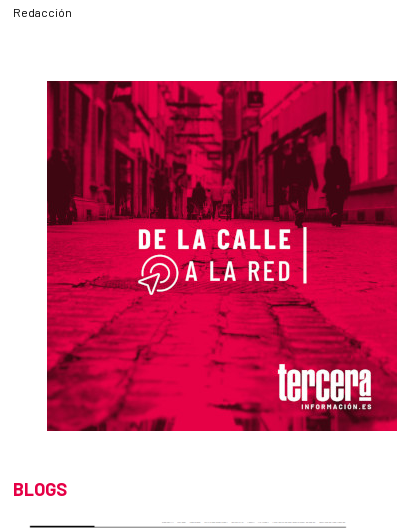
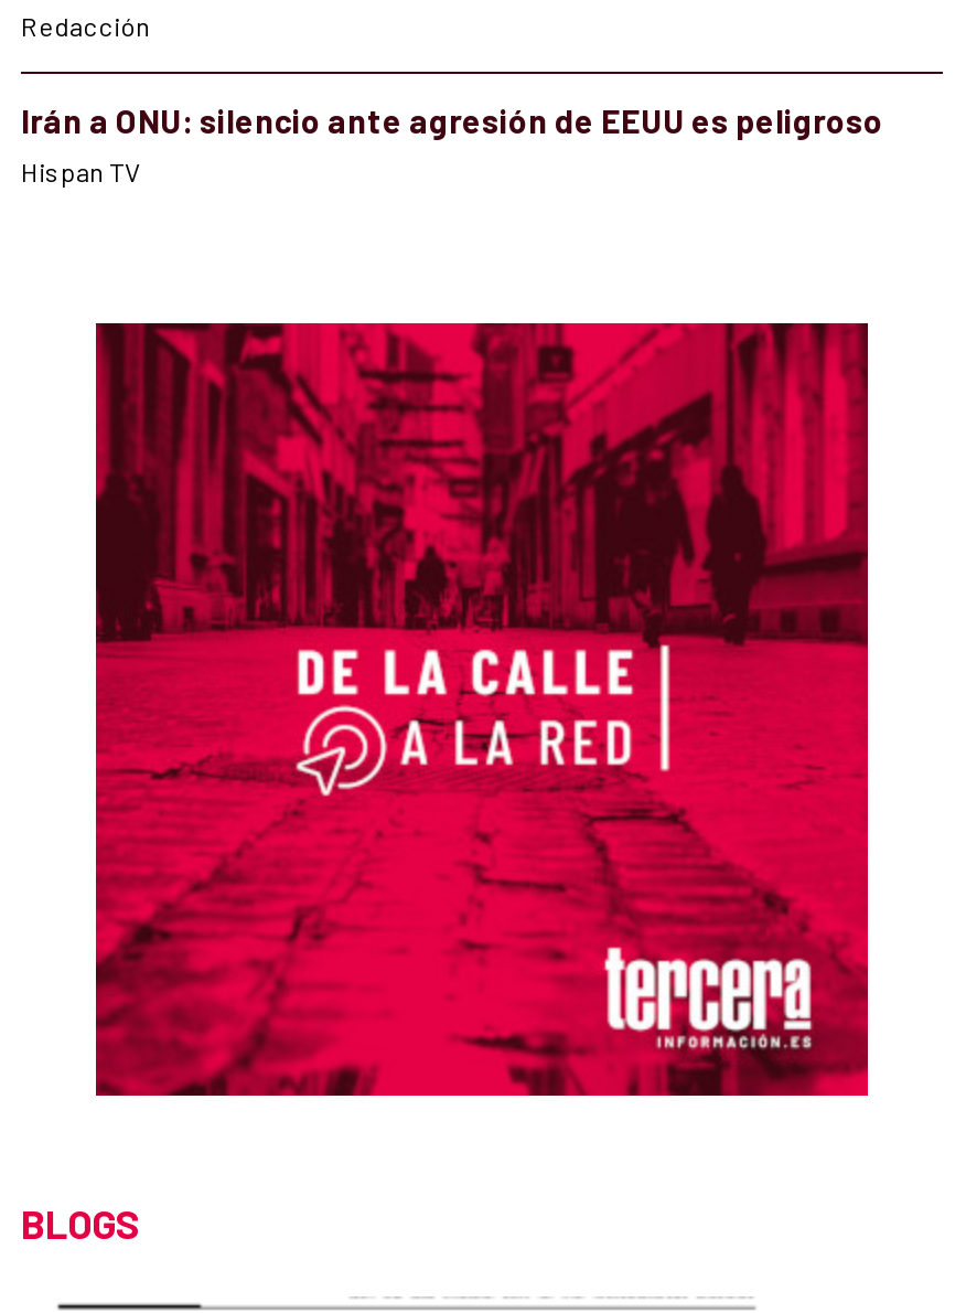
+ Irán a ONU: silencio ante agresión de EEUU es peligroso
+ Hispan TV
